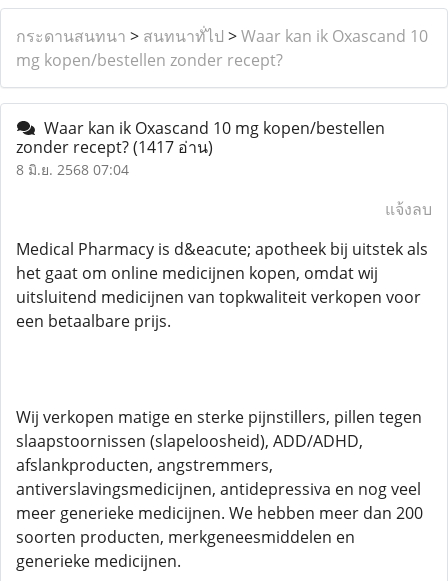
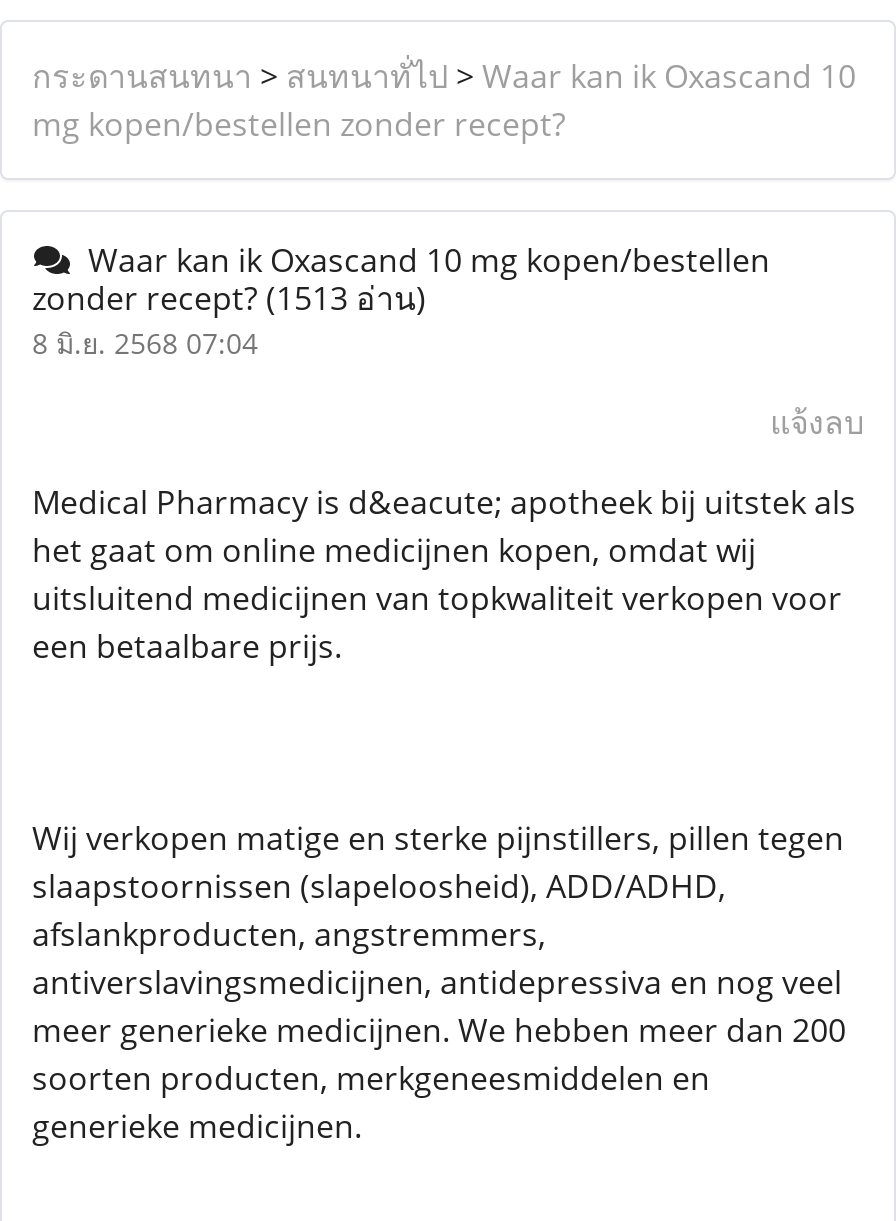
- zonder recept? (1417 อ่าน)
+ zonder recept? (1513 อ่าน)
